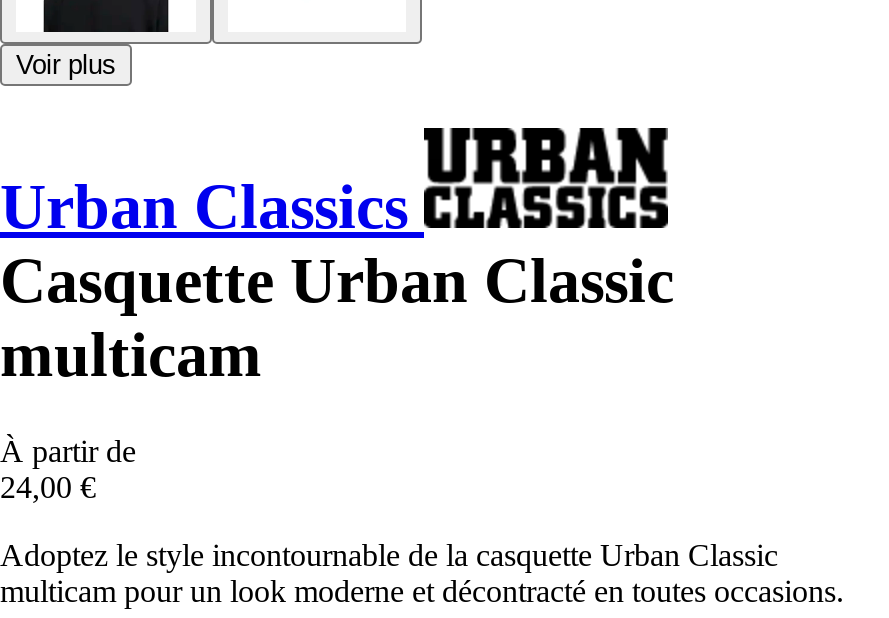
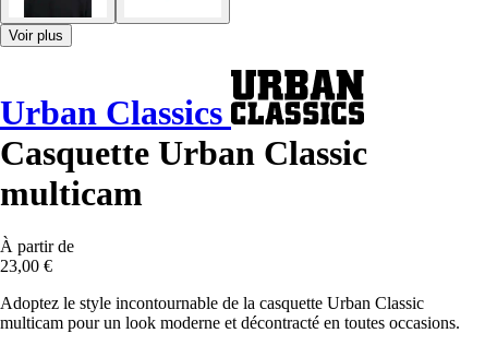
- 24,00 €
+ 23,00 €
